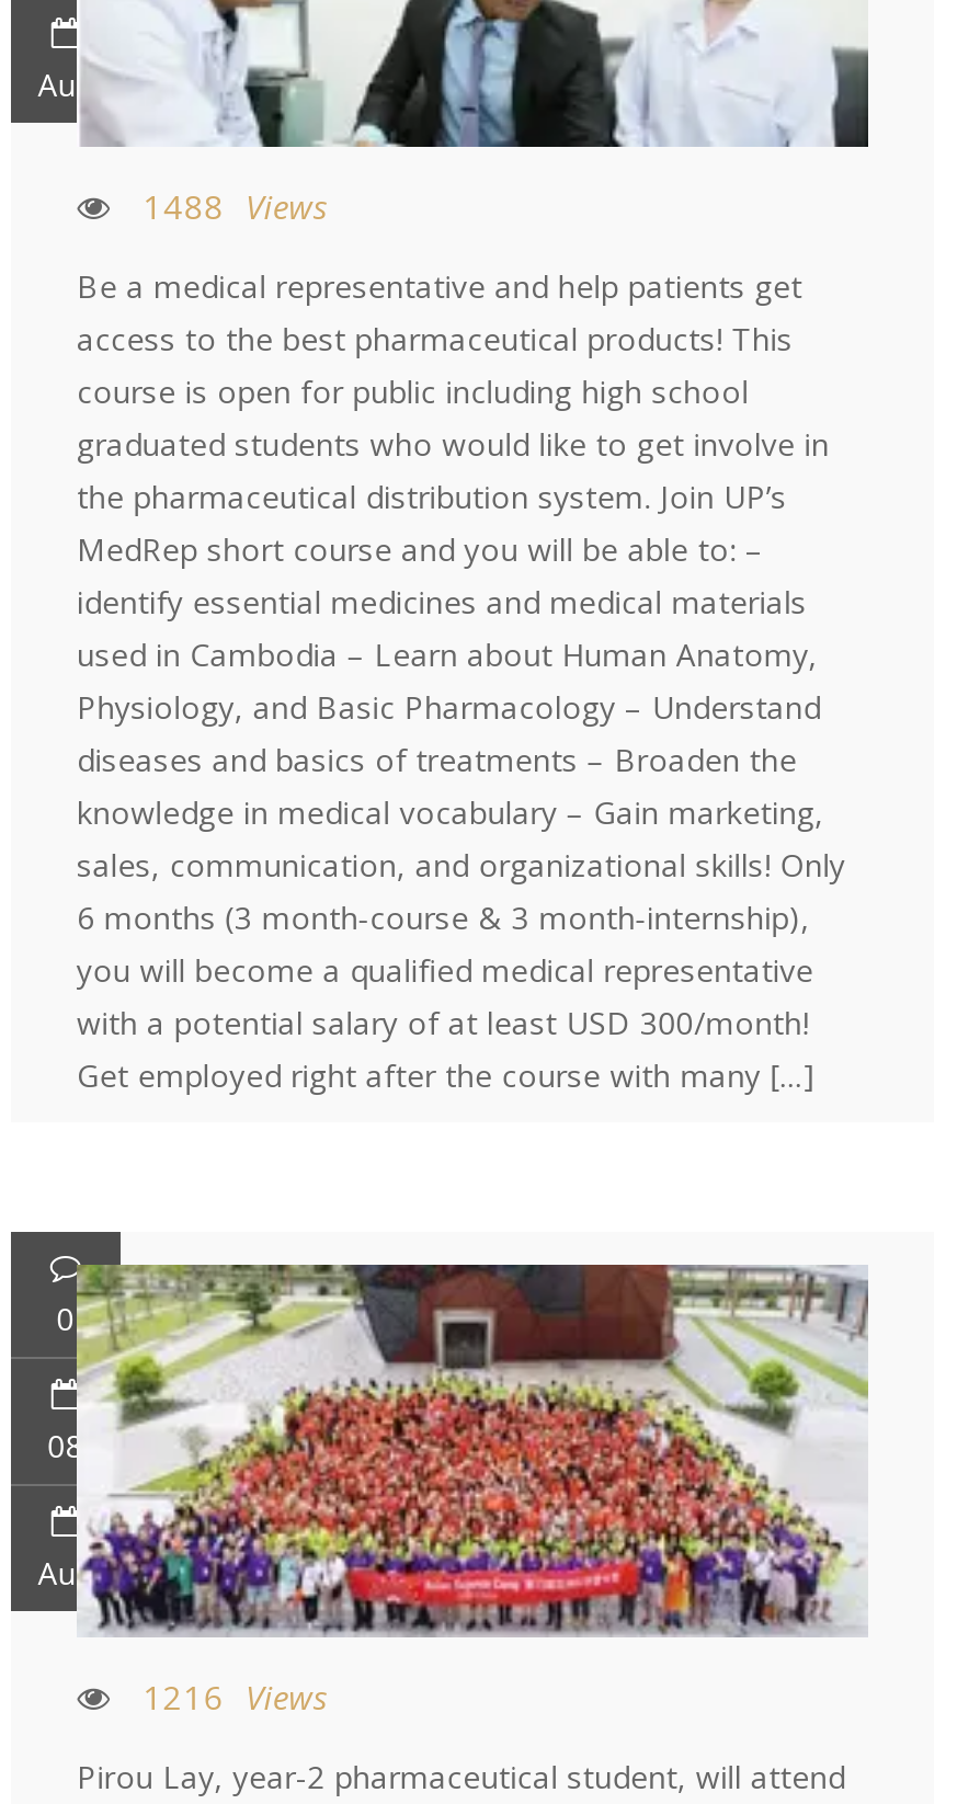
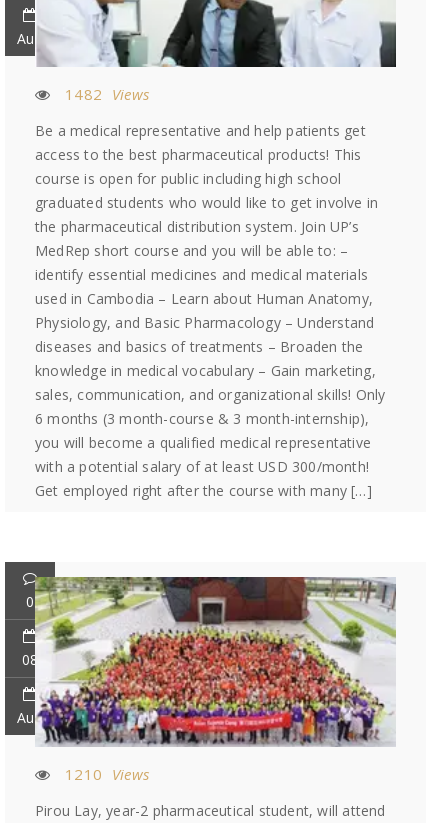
- 1488 Views
+ 1482 Views

- 1216 Views
+ 1210 Views
